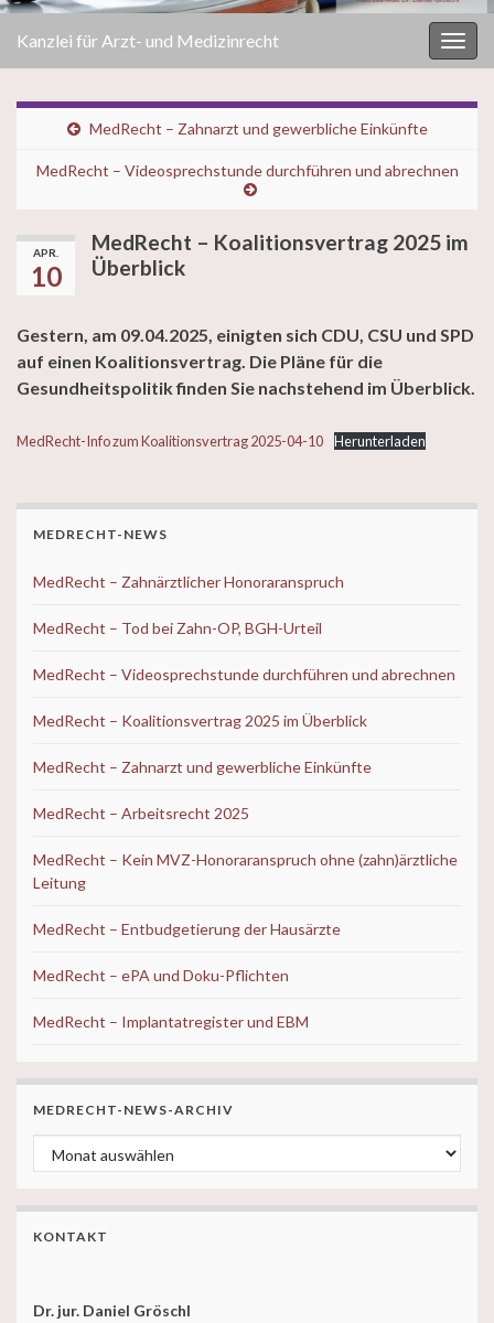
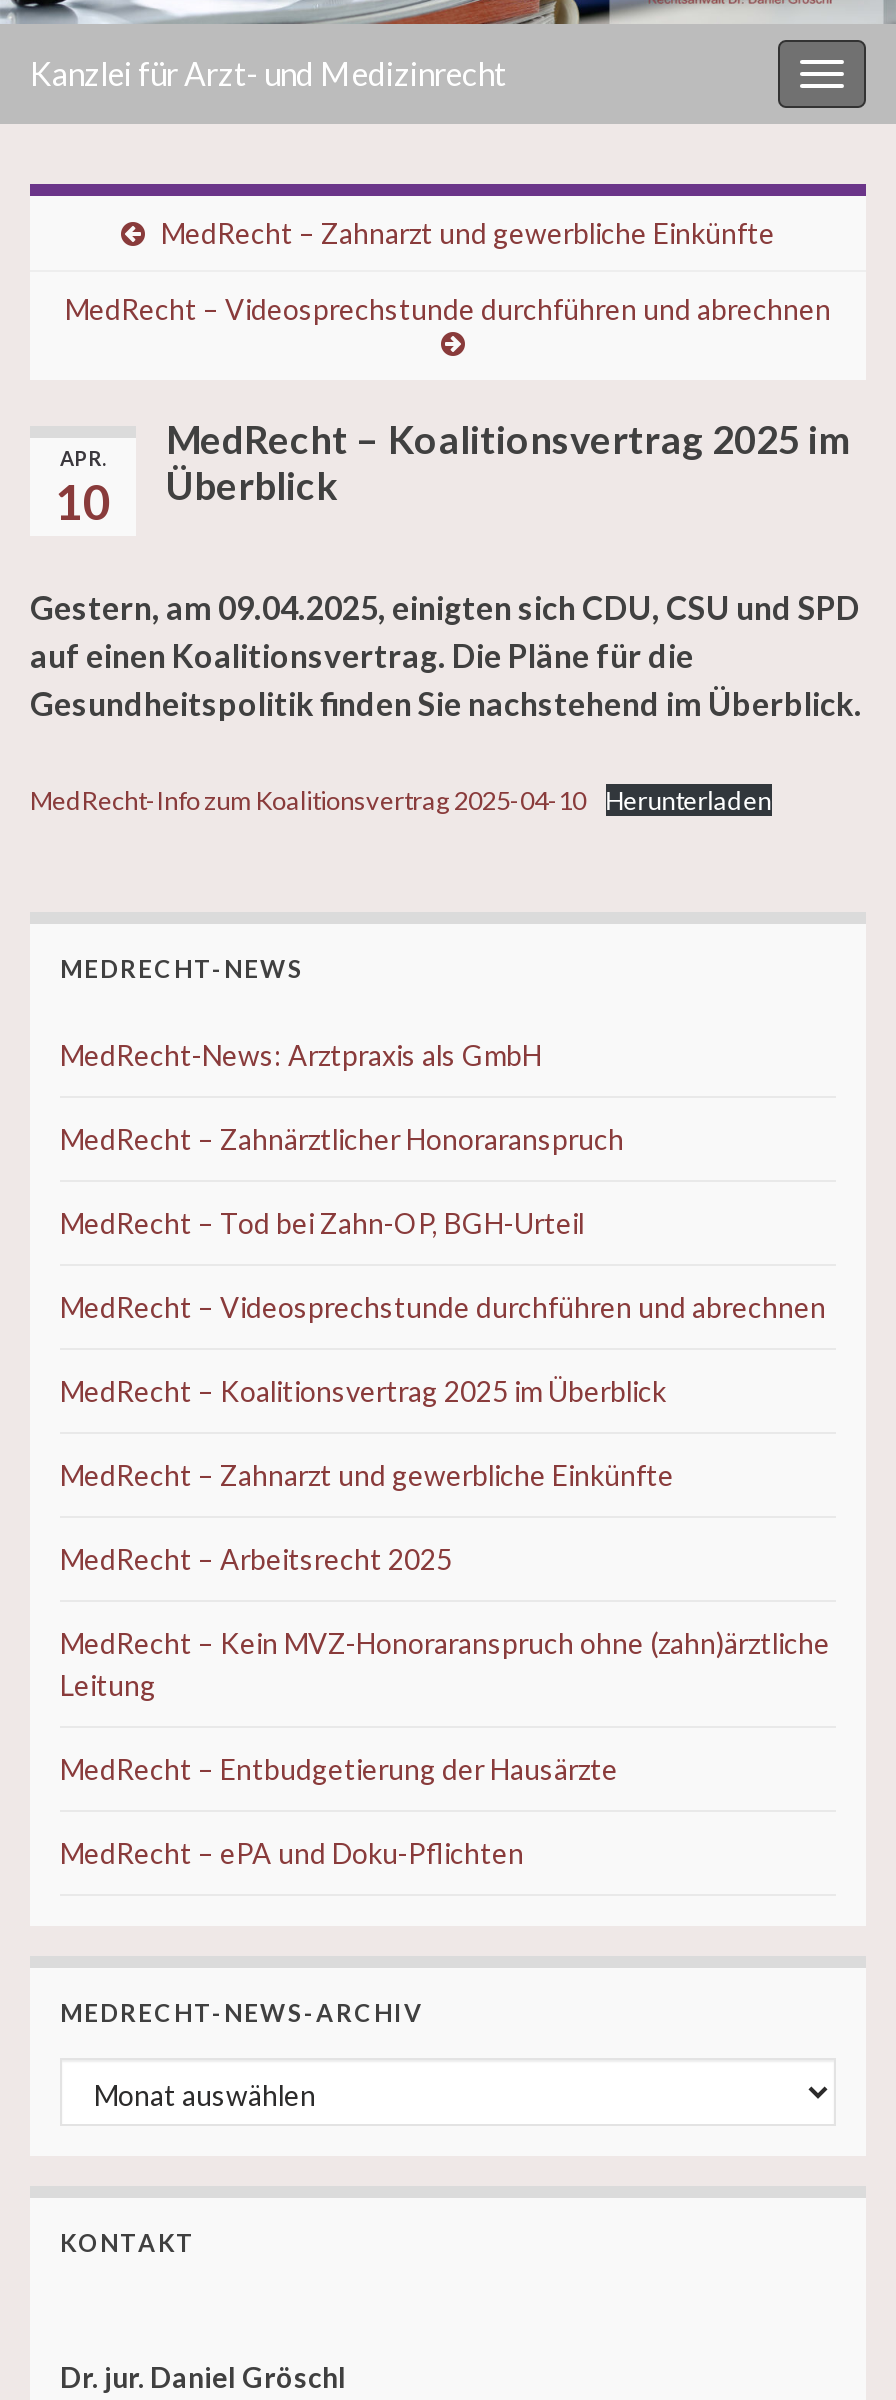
+ MedRecht-News: Arztpraxis als GmbH

moved down: MedRecht – Zahnärztlicher Honoraranspruch | MedRecht – Tod bei Zahn-OP, BGH-Urteil | MedRecht – Videosprechstunde durchführen und abrechnen | ... | MedRecht – Entbudgetierung der Hausärzte | MedRecht – ePA und Doku-Pflichten

- MedRecht – Implantatregister und EBM
